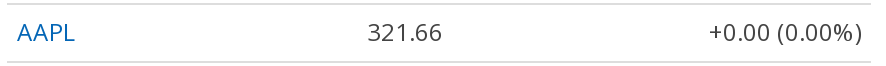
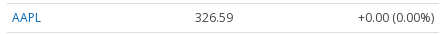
- 321.66
+ 326.59
